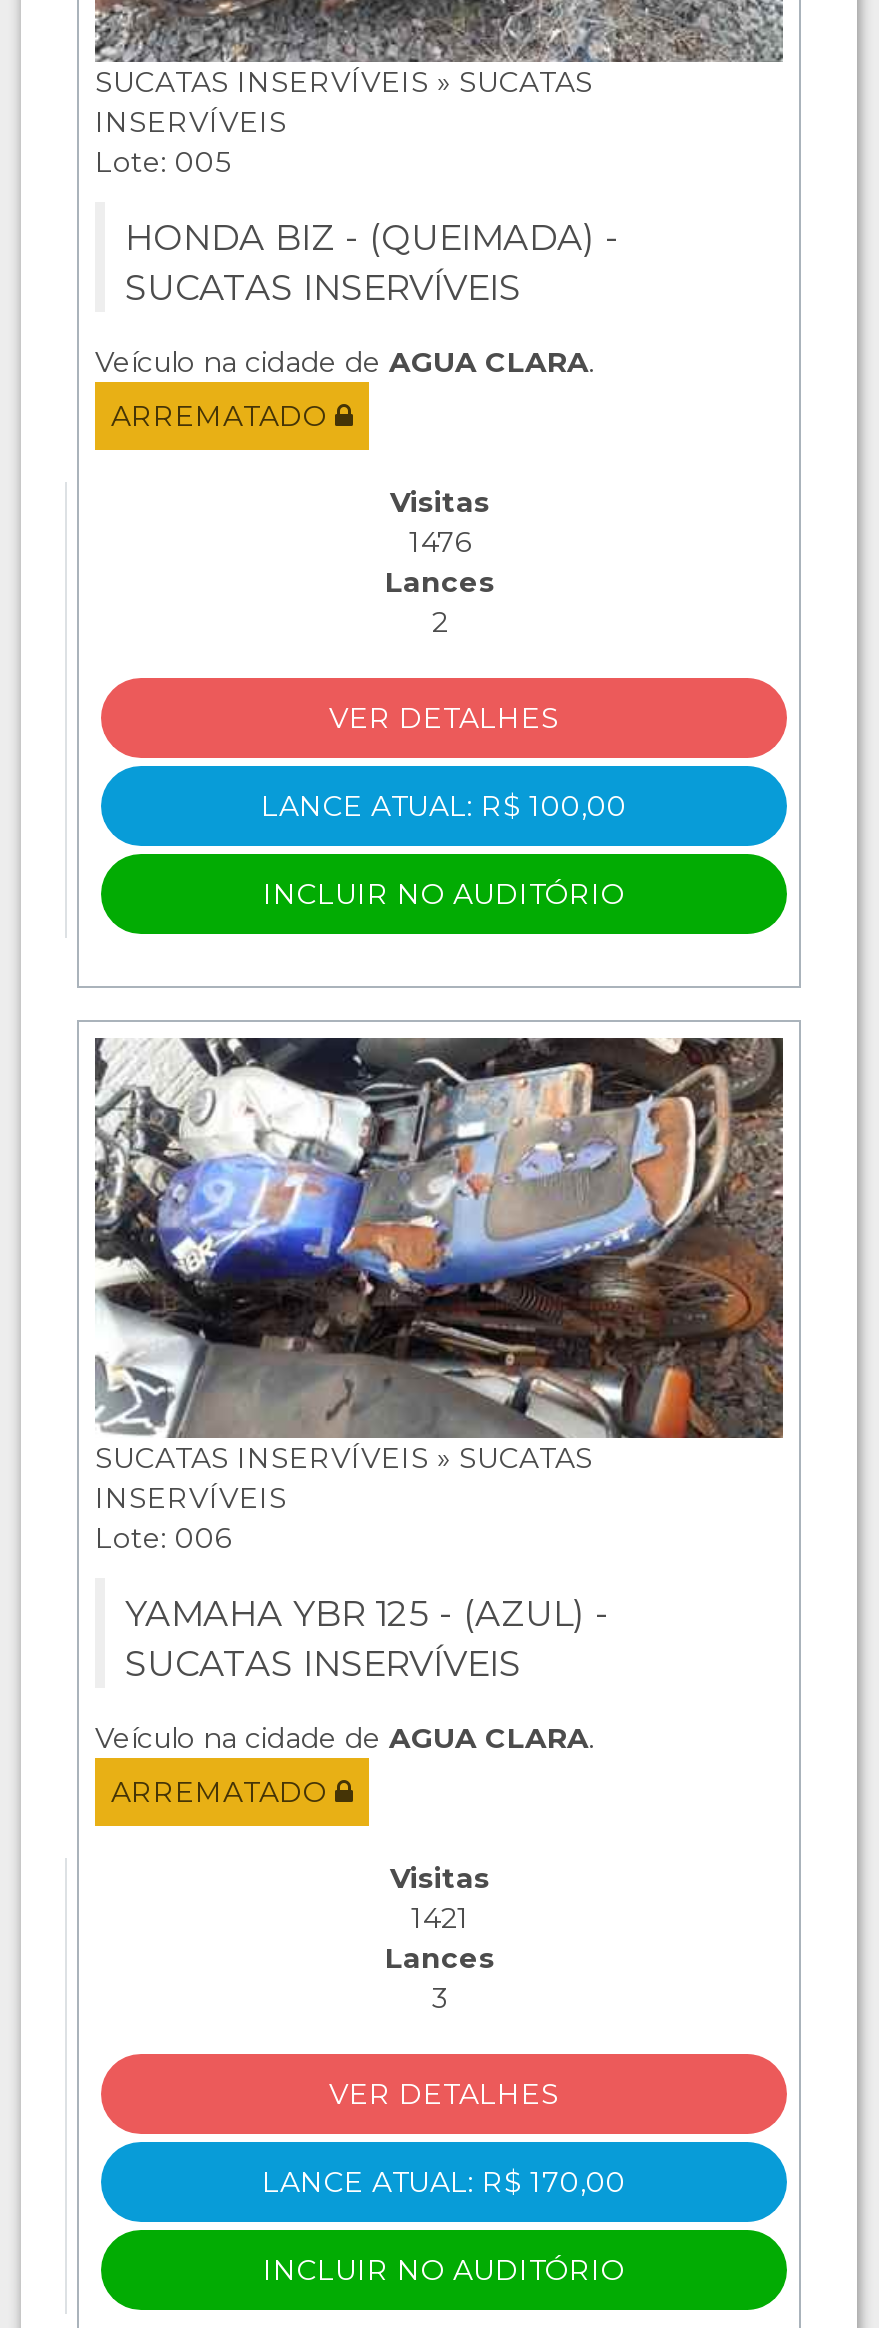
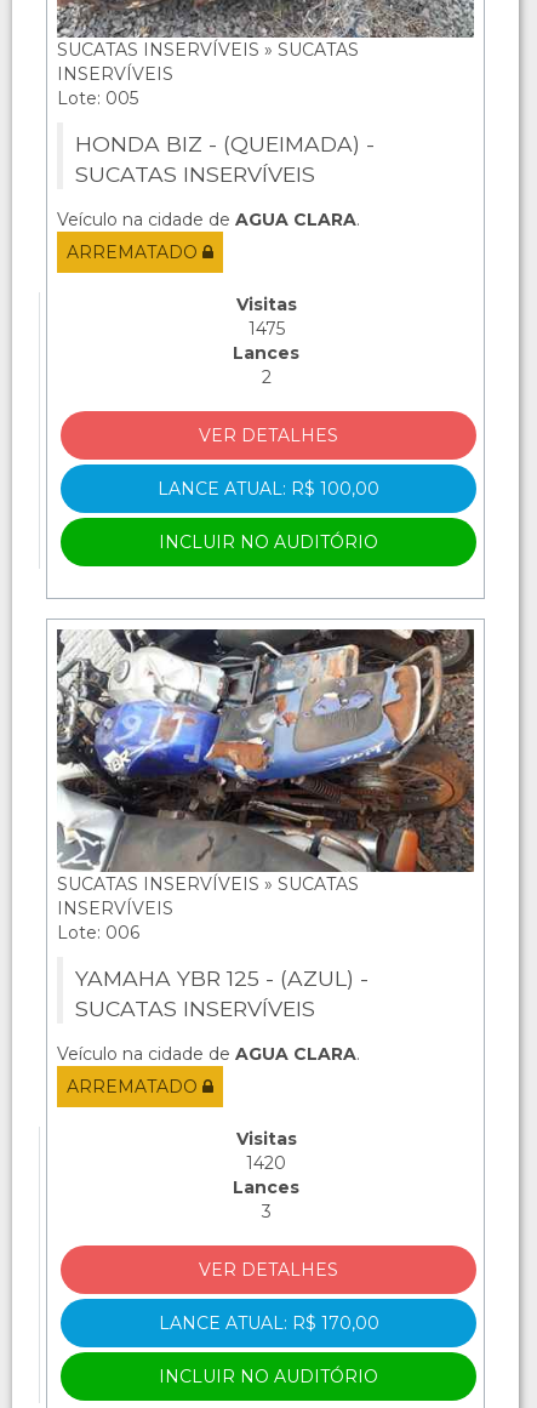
- 1476
+ 1475

- 1421
+ 1420
